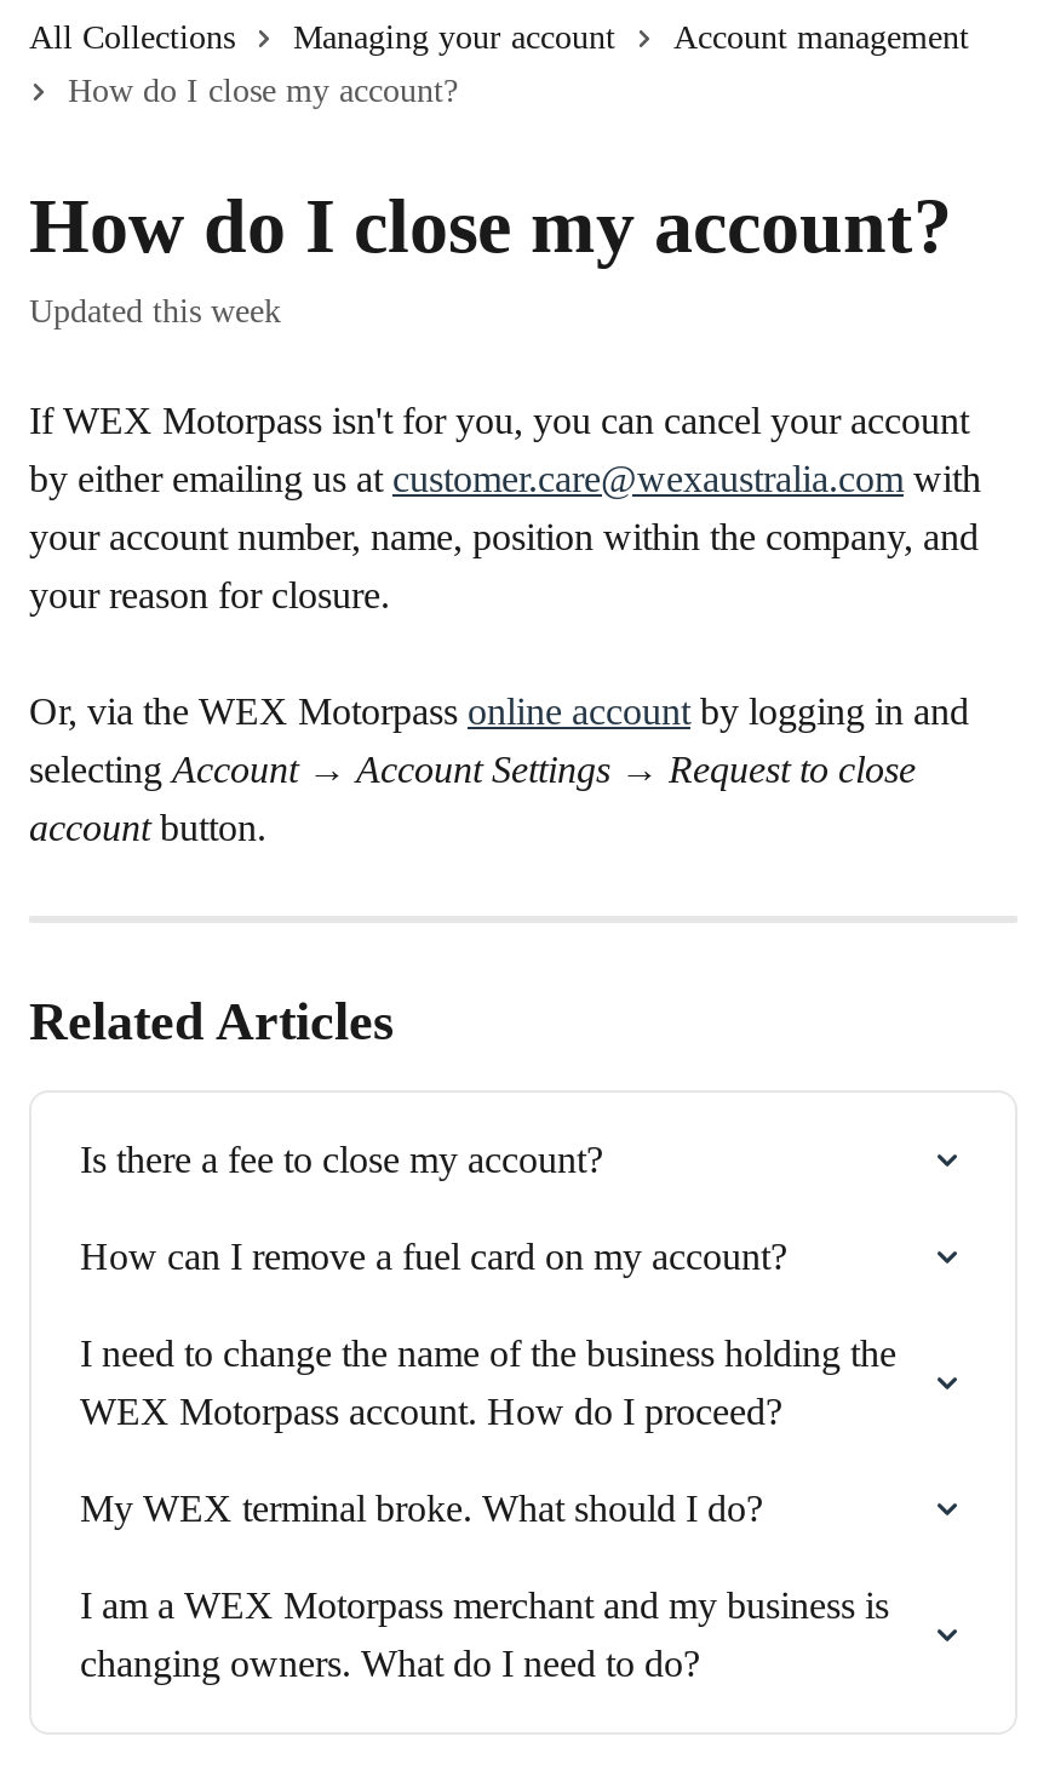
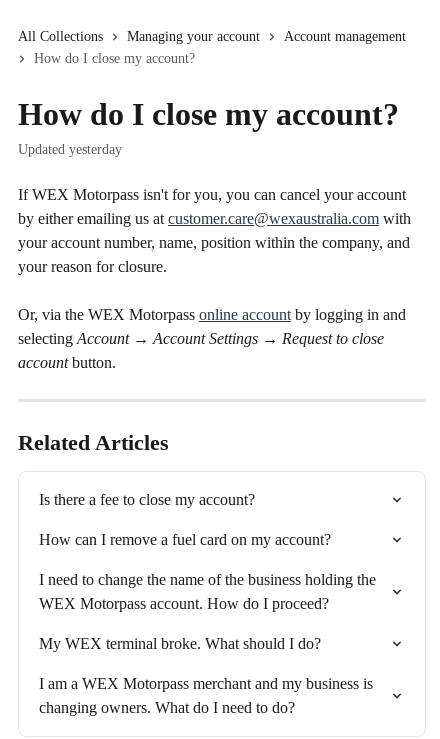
- Updated this week
+ Updated yesterday
